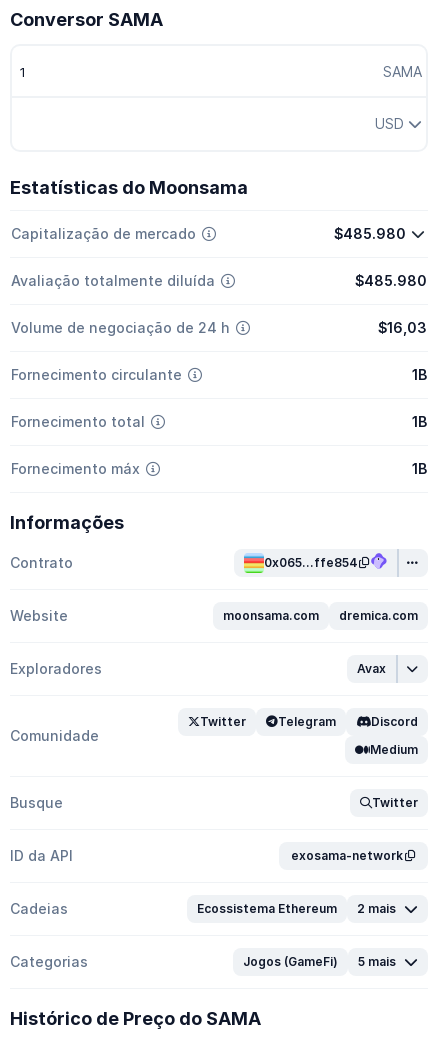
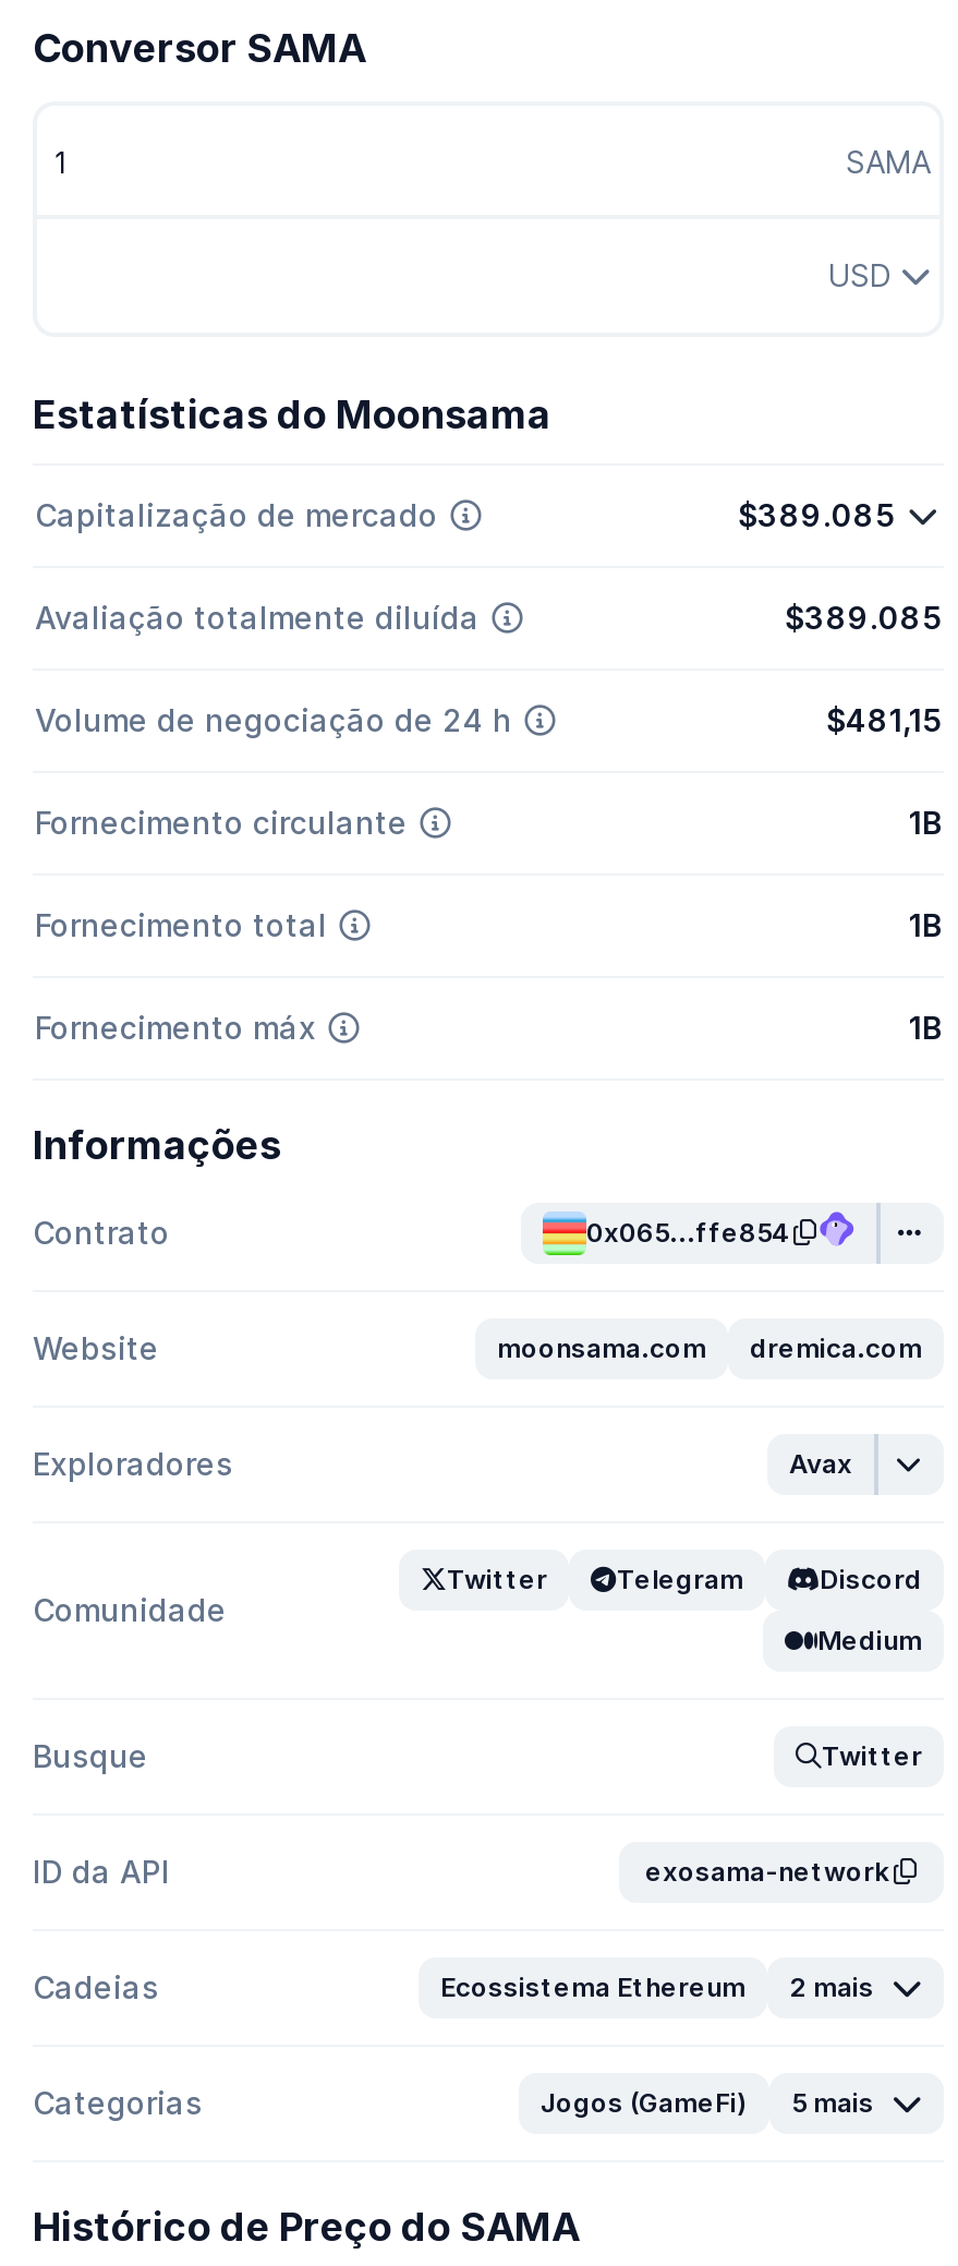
- $485.980
+ $389.085

- $485.980
+ $389.085

- $16,03
+ $481,15
